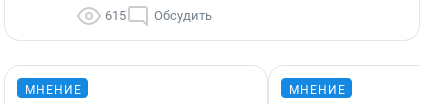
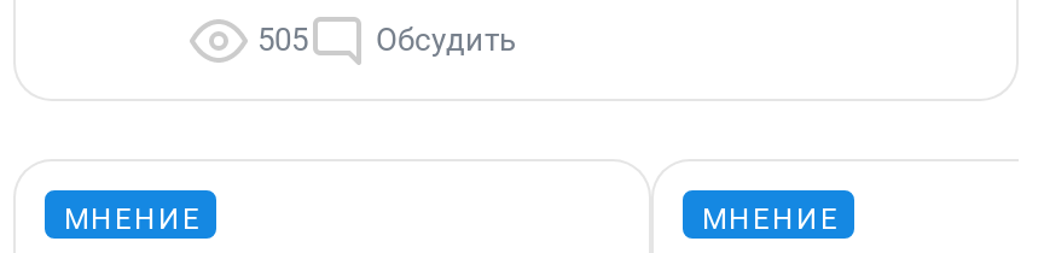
- 615 Обсудить
+ 505 Обсудить
